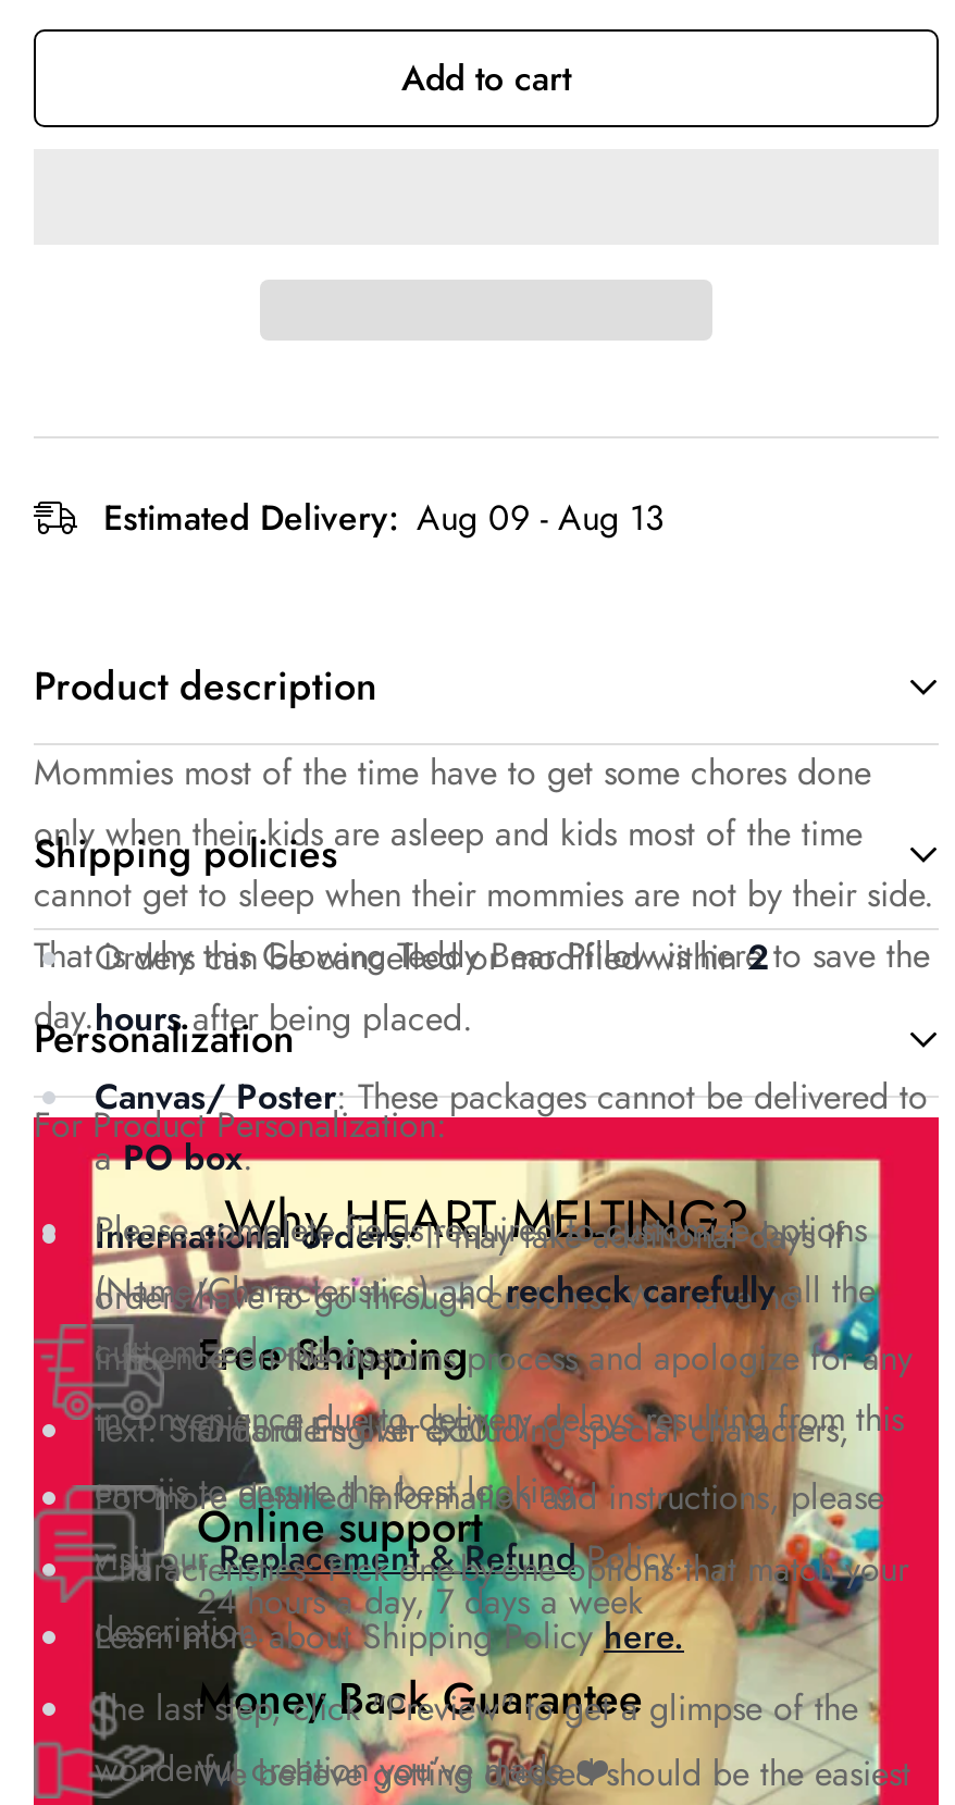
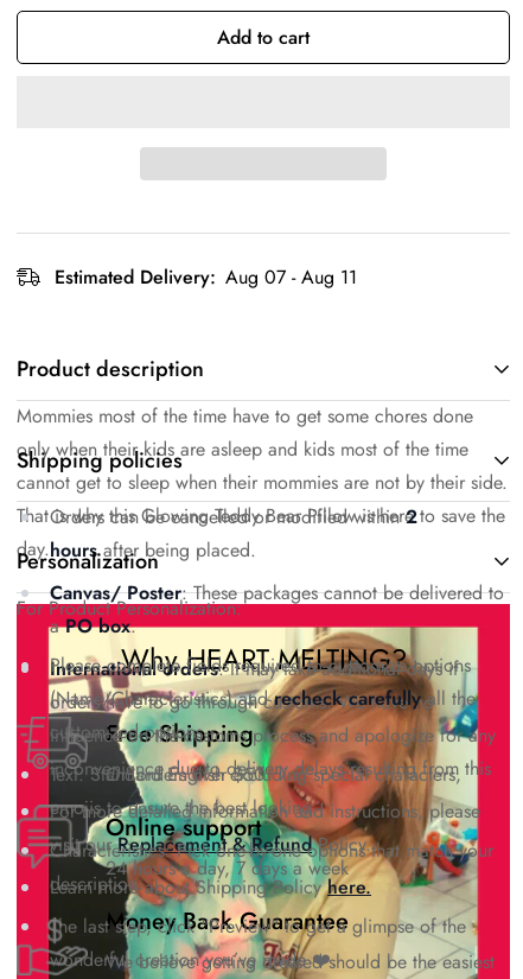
- Estimated Delivery: Aug 09 - Aug 13
+ Estimated Delivery: Aug 07 - Aug 11
